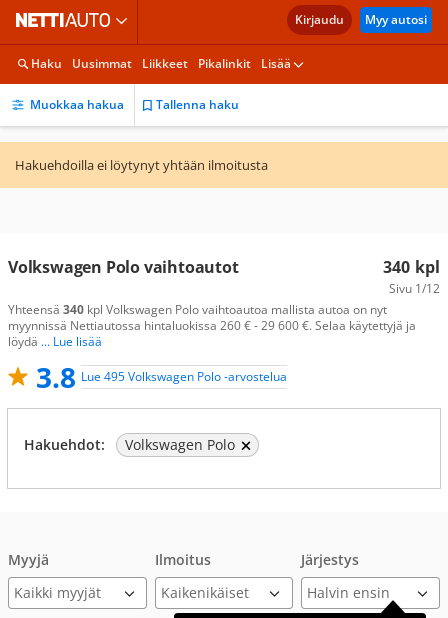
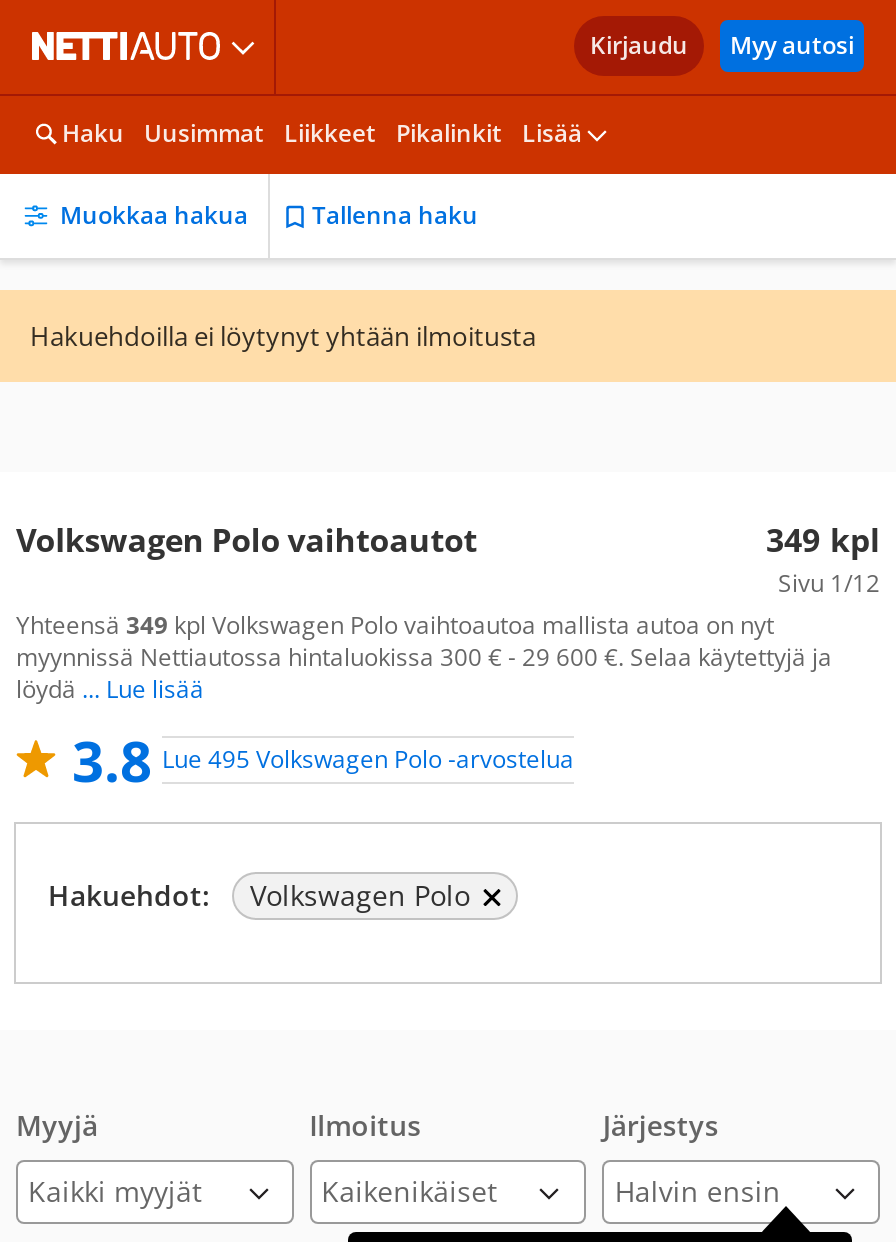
- 340 kpl
+ 349 kpl

- Yhteensä 340 kpl Volkswagen Polo vaihtoautoa mallista autoa on nyt
+ Yhteensä 349 kpl Volkswagen Polo vaihtoautoa mallista autoa on nyt

- myynnissä Nettiautossa hintaluokissa 260 € - 29 600 €. Selaa käytettyjä ja
+ myynnissä Nettiautossa hintaluokissa 300 € - 29 600 €. Selaa käytettyjä ja
